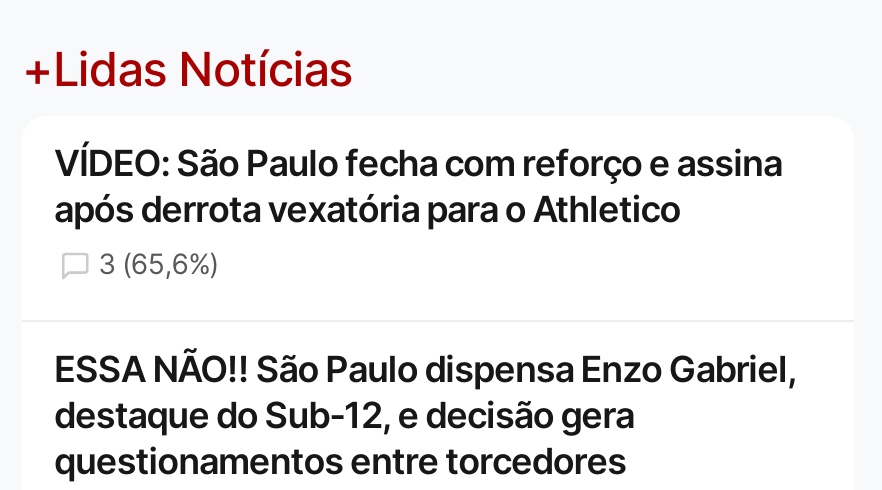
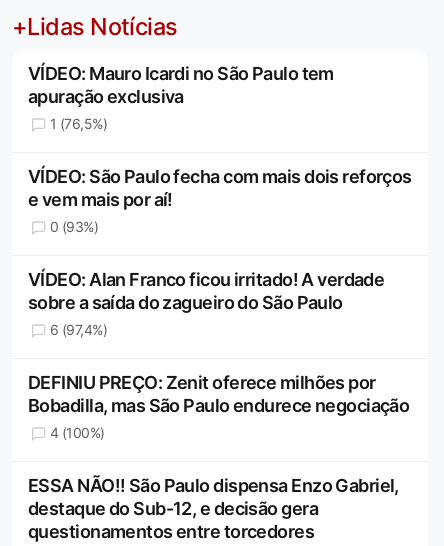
- VÍDEO: São Paulo fecha com reforço e assina
- após derrota vexatória para o Athletico
- 3 (65,6%)
+ VÍDEO: Mauro Icardi no São Paulo tem
+ apuração exclusiva
+ 1 (76,5%)
+ VÍDEO: São Paulo fecha com mais dois reforços
+ e vem mais por aí!
+ 0 (93%)
+ VÍDEO: Alan Franco ficou irritado! A verdade
+ sobre a saída do zagueiro do São Paulo
+ 6 (97,4%)
+ DEFINIU PREÇO: Zenit oferece milhões por
+ Bobadilla, mas São Paulo endurece negociação
+ 4 (100%)
